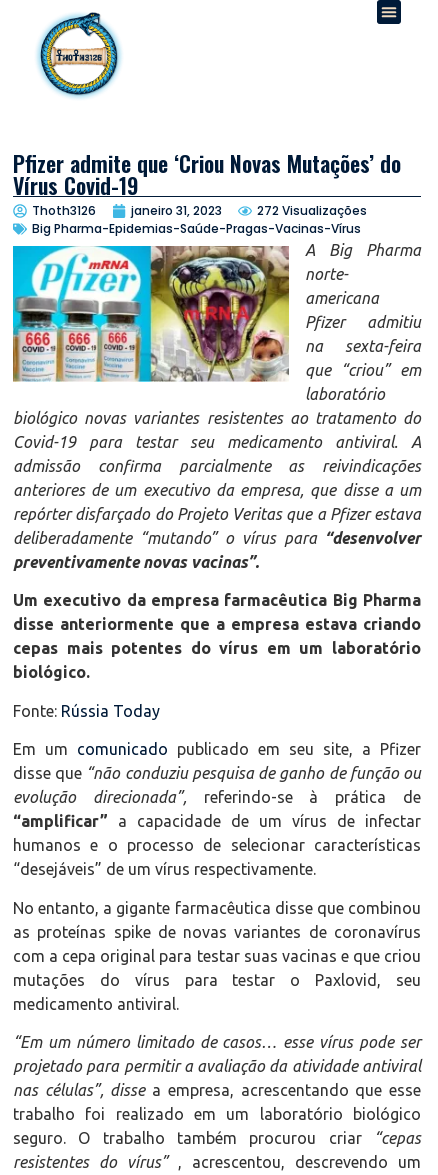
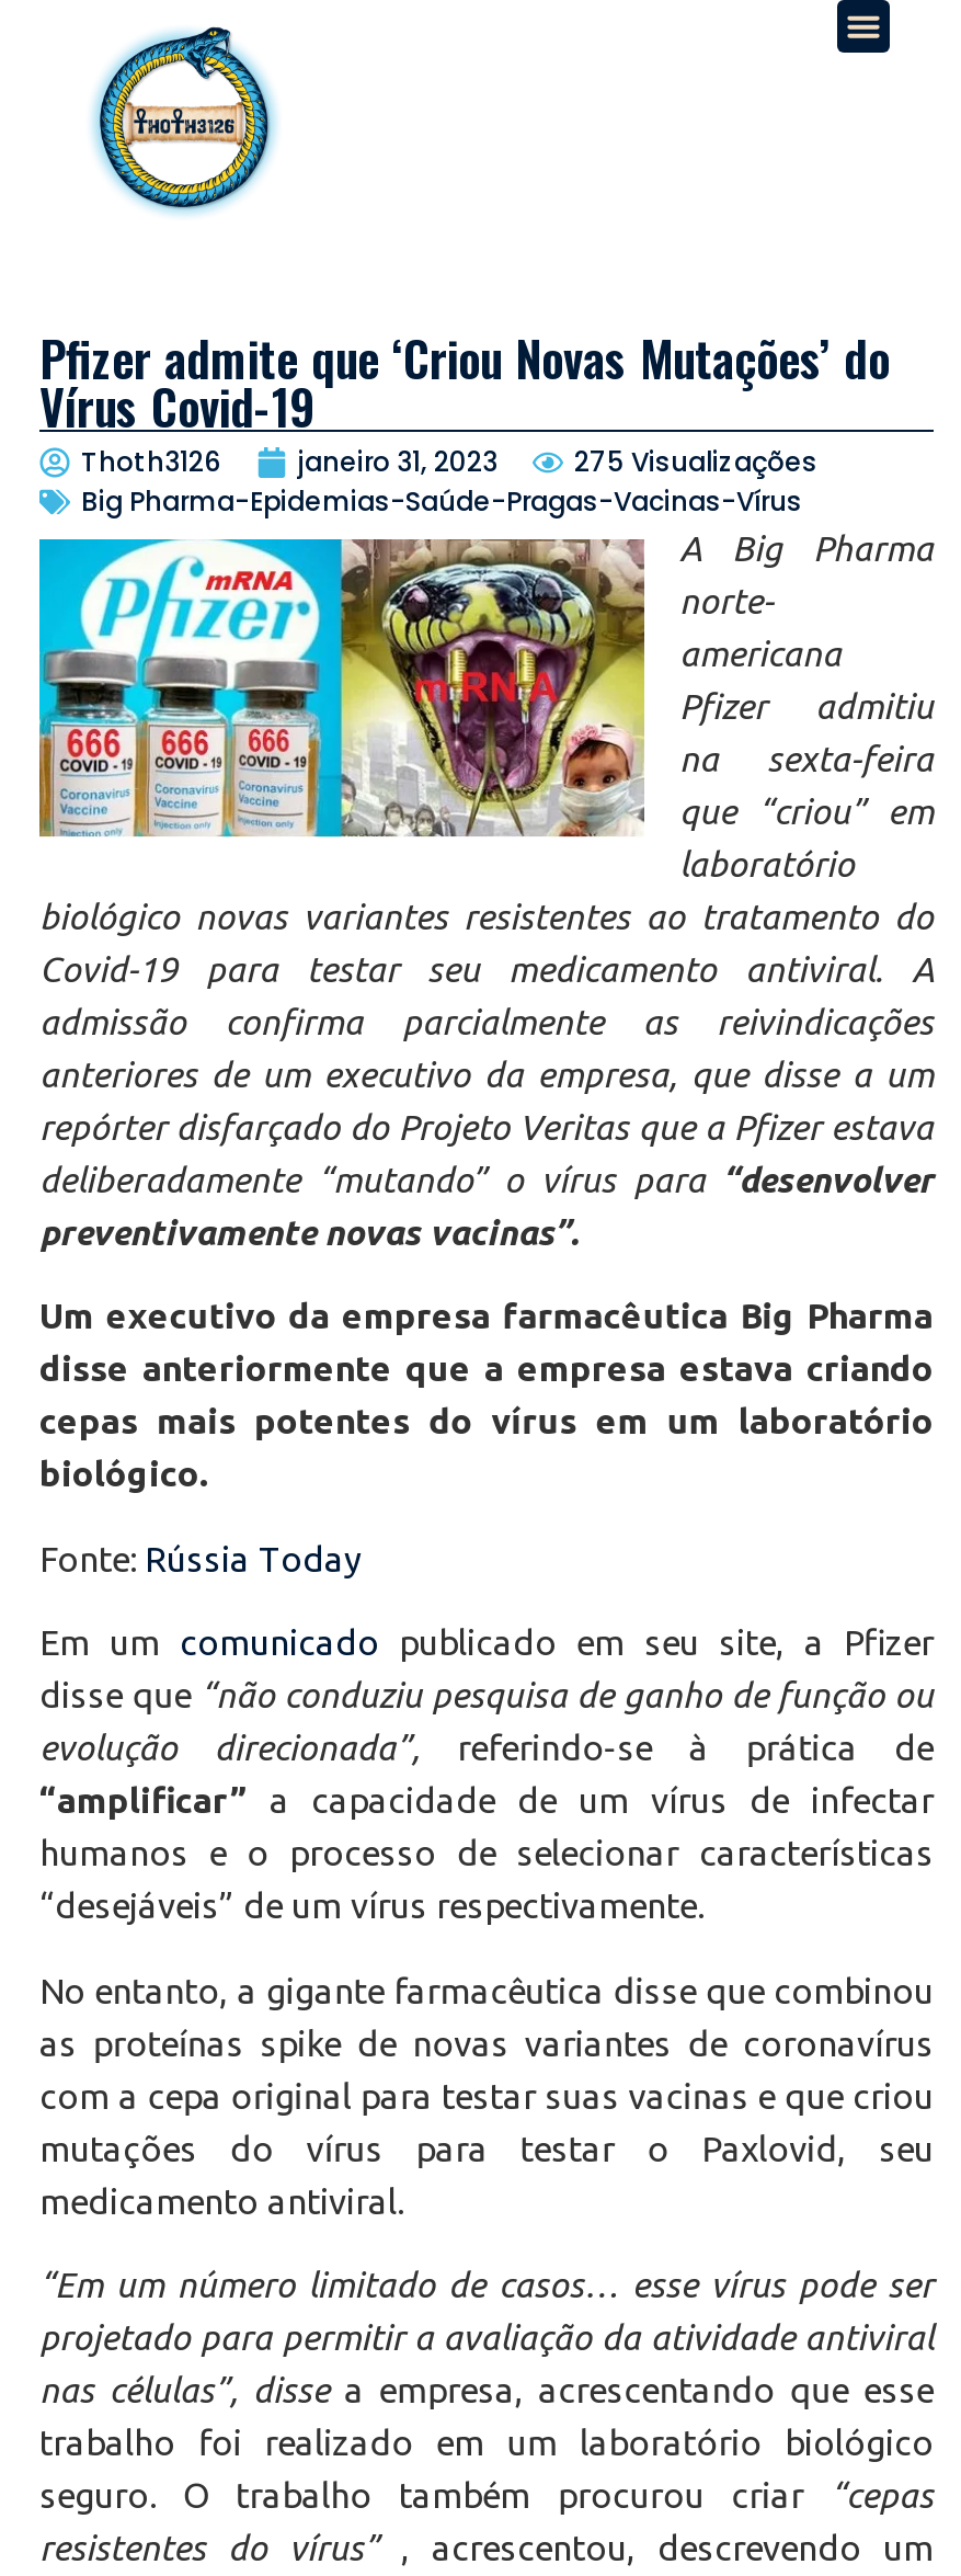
- 272 Visualizações
+ 275 Visualizações
